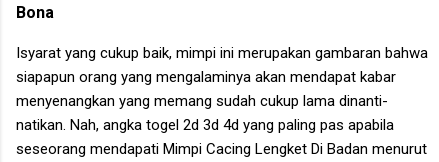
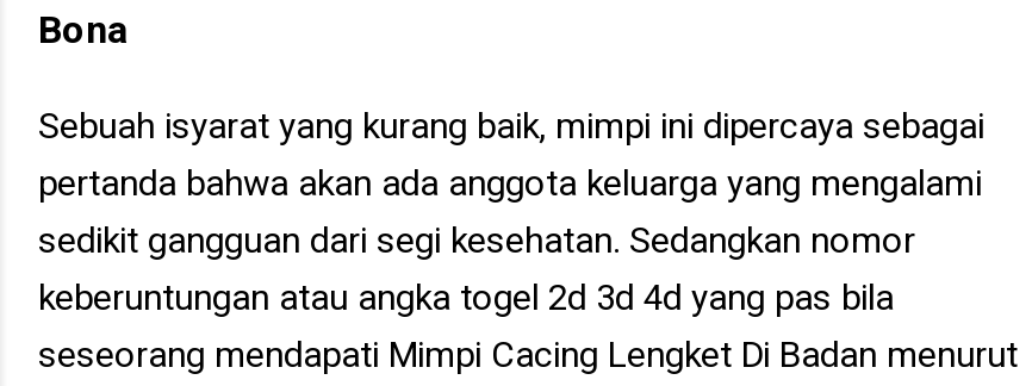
- Isyarat yang cukup baik, mimpi ini merupakan gambaran bahwa
- siapapun orang yang mengalaminya akan mendapat kabar
- menyenangkan yang memang sudah cukup lama dinanti-
- natikan. Nah, angka togel 2d 3d 4d yang paling pas apabila
+ Sebuah isyarat yang kurang baik, mimpi ini dipercaya sebagai
+ pertanda bahwa akan ada anggota keluarga yang mengalami
+ sedikit gangguan dari segi kesehatan. Sedangkan nomor
+ keberuntungan atau angka togel 2d 3d 4d yang pas bila
